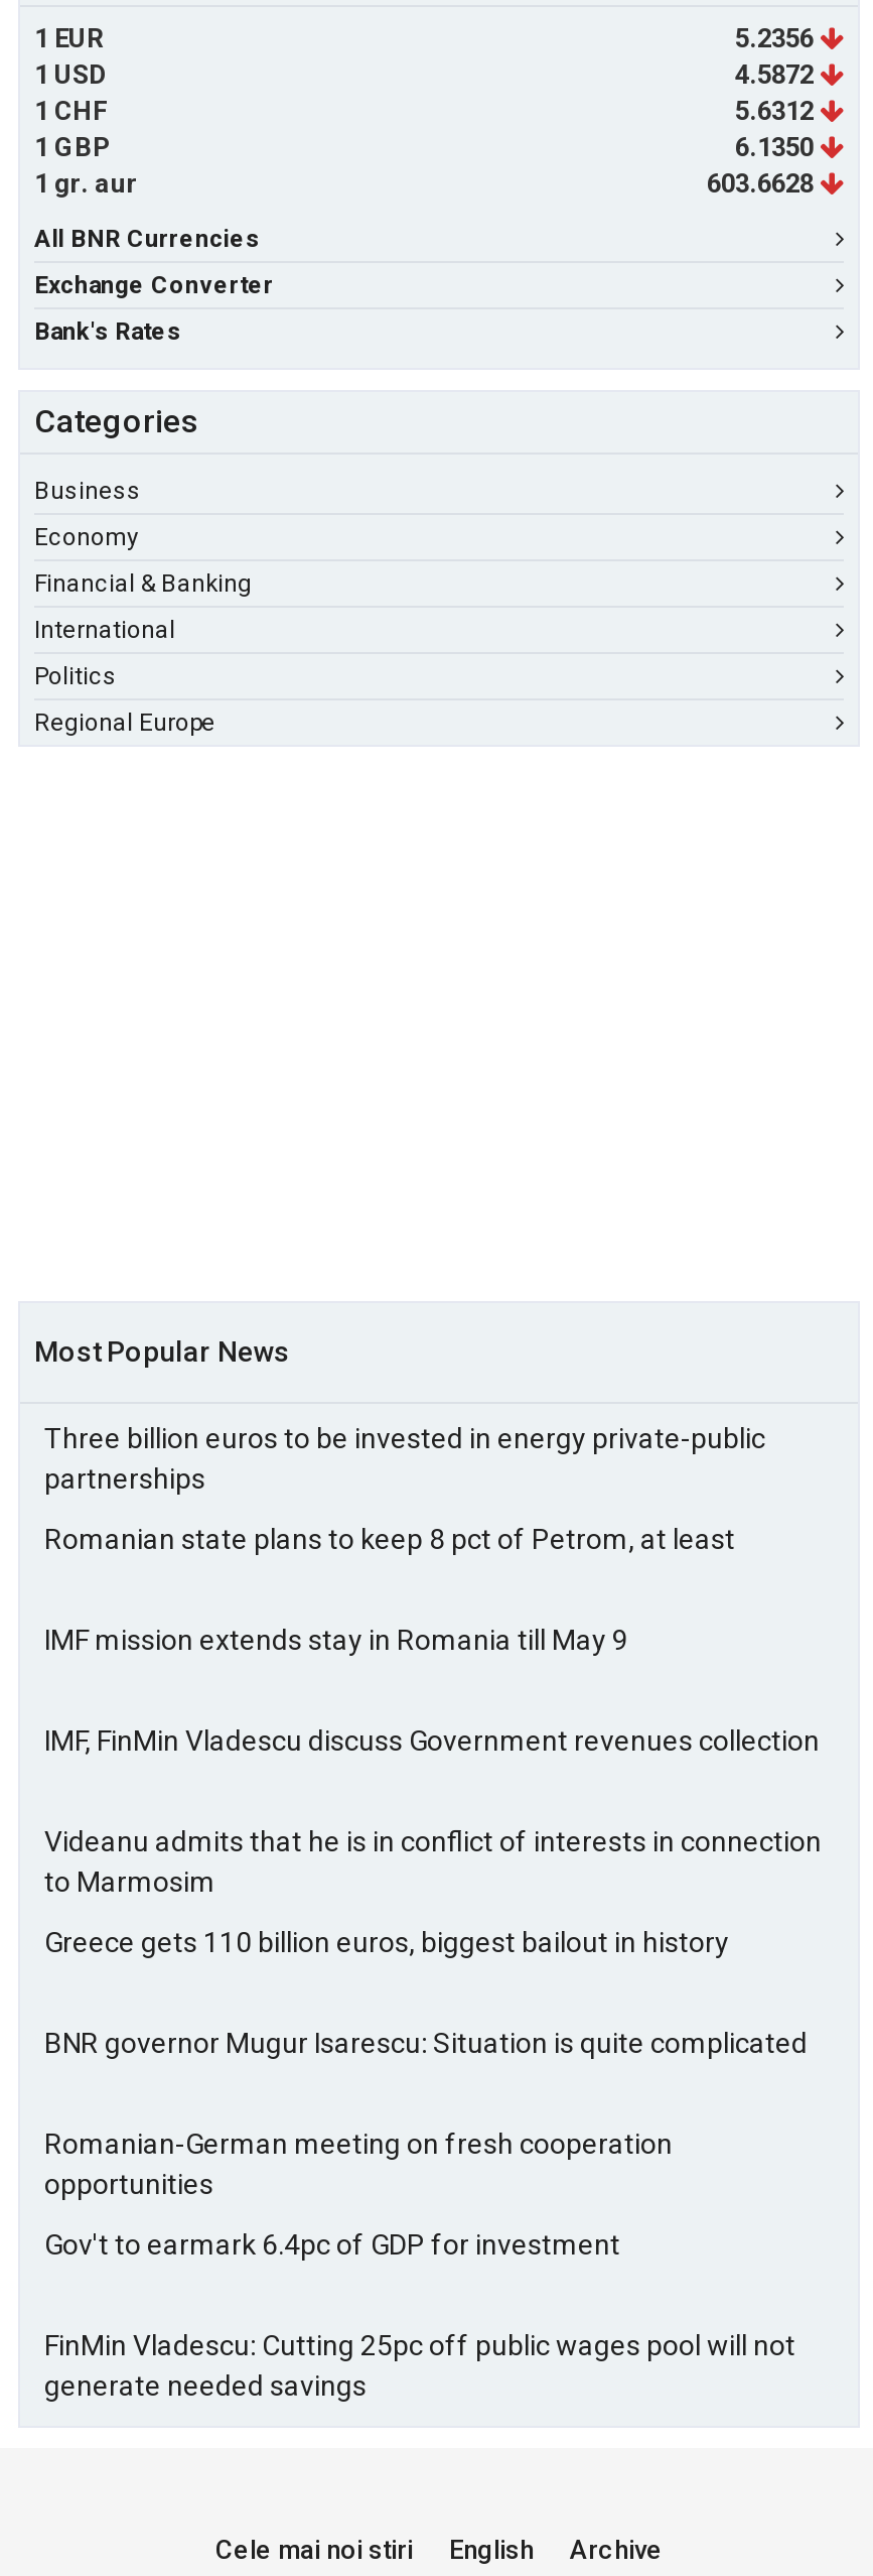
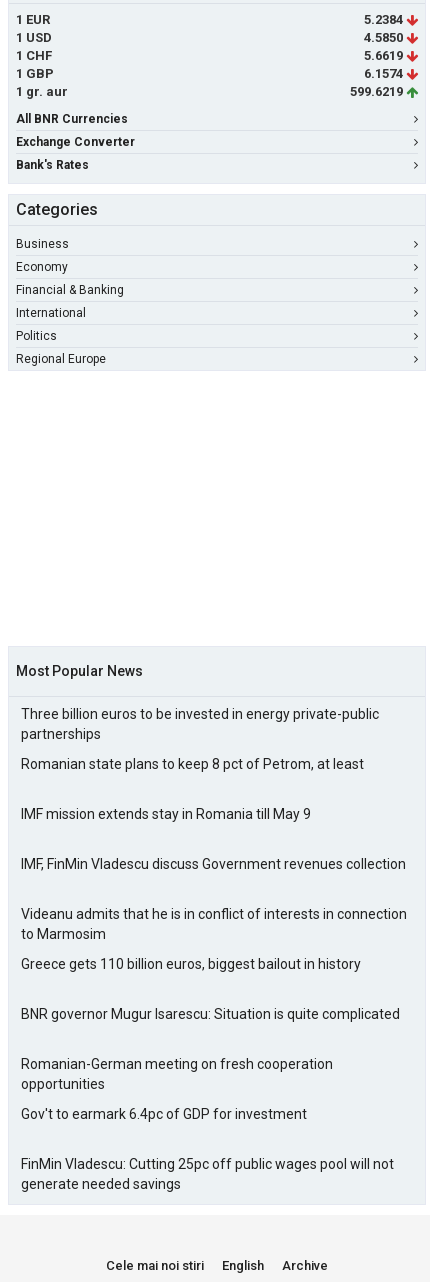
- 5.2356
+ 5.2384

- 4.5872
+ 4.5850

- 5.6312
+ 5.6619

- 6.1350
+ 6.1574

- 603.6628
+ 599.6219
